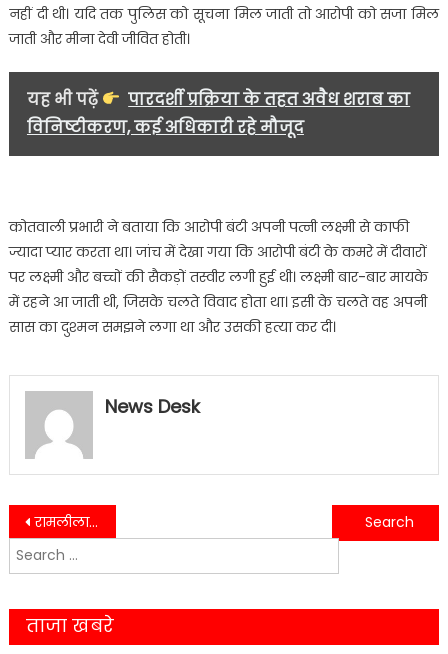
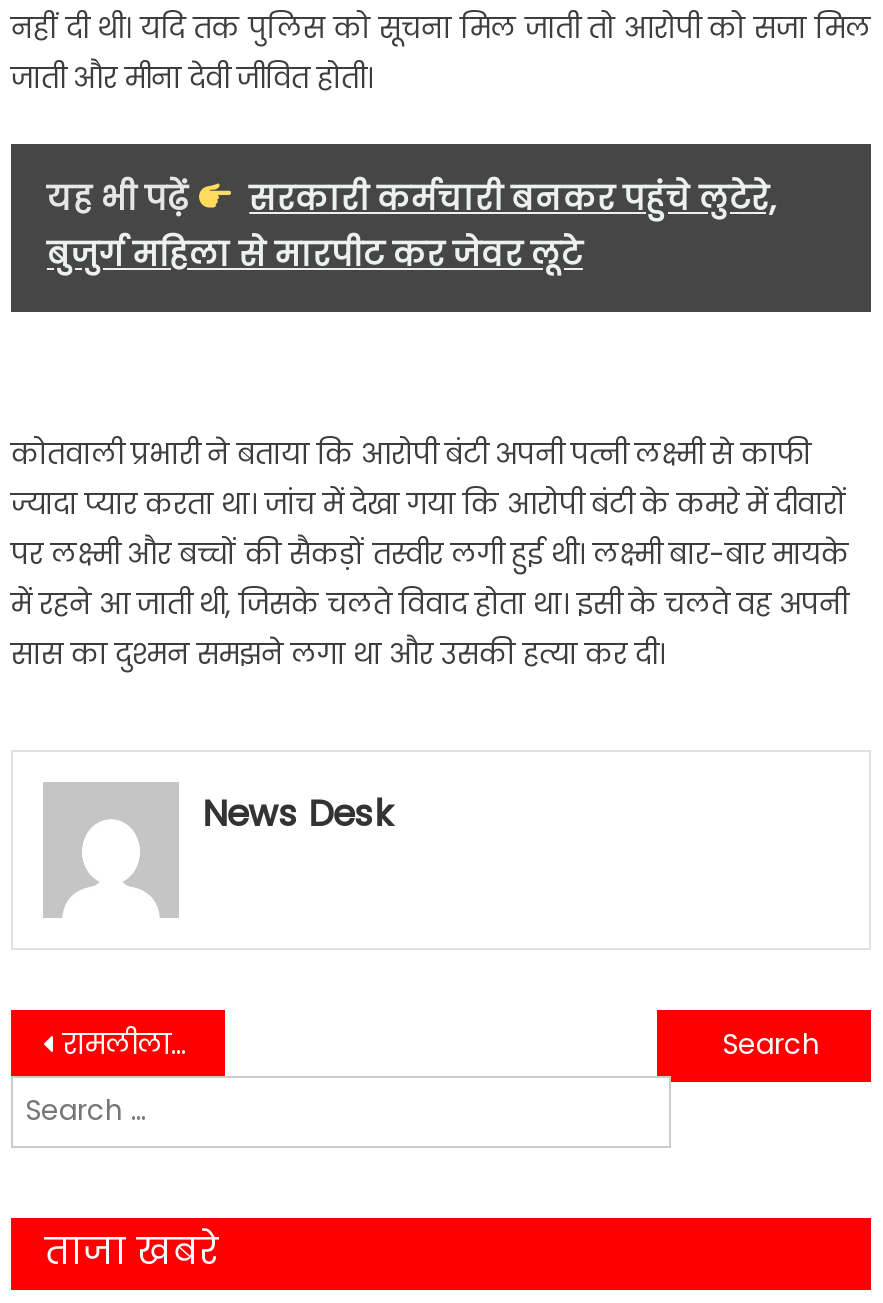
- पारदर्शी प्रक्रिया के तहत अवैध शराब का
- विनिष्टीकरण, कई अधिकारी रहे मौजूद
+ सरकारी कर्मचारी बनकर पहुंचे लुटेरे,
+ बुजुर्ग महिला से मारपीट कर जेवर लूटे
